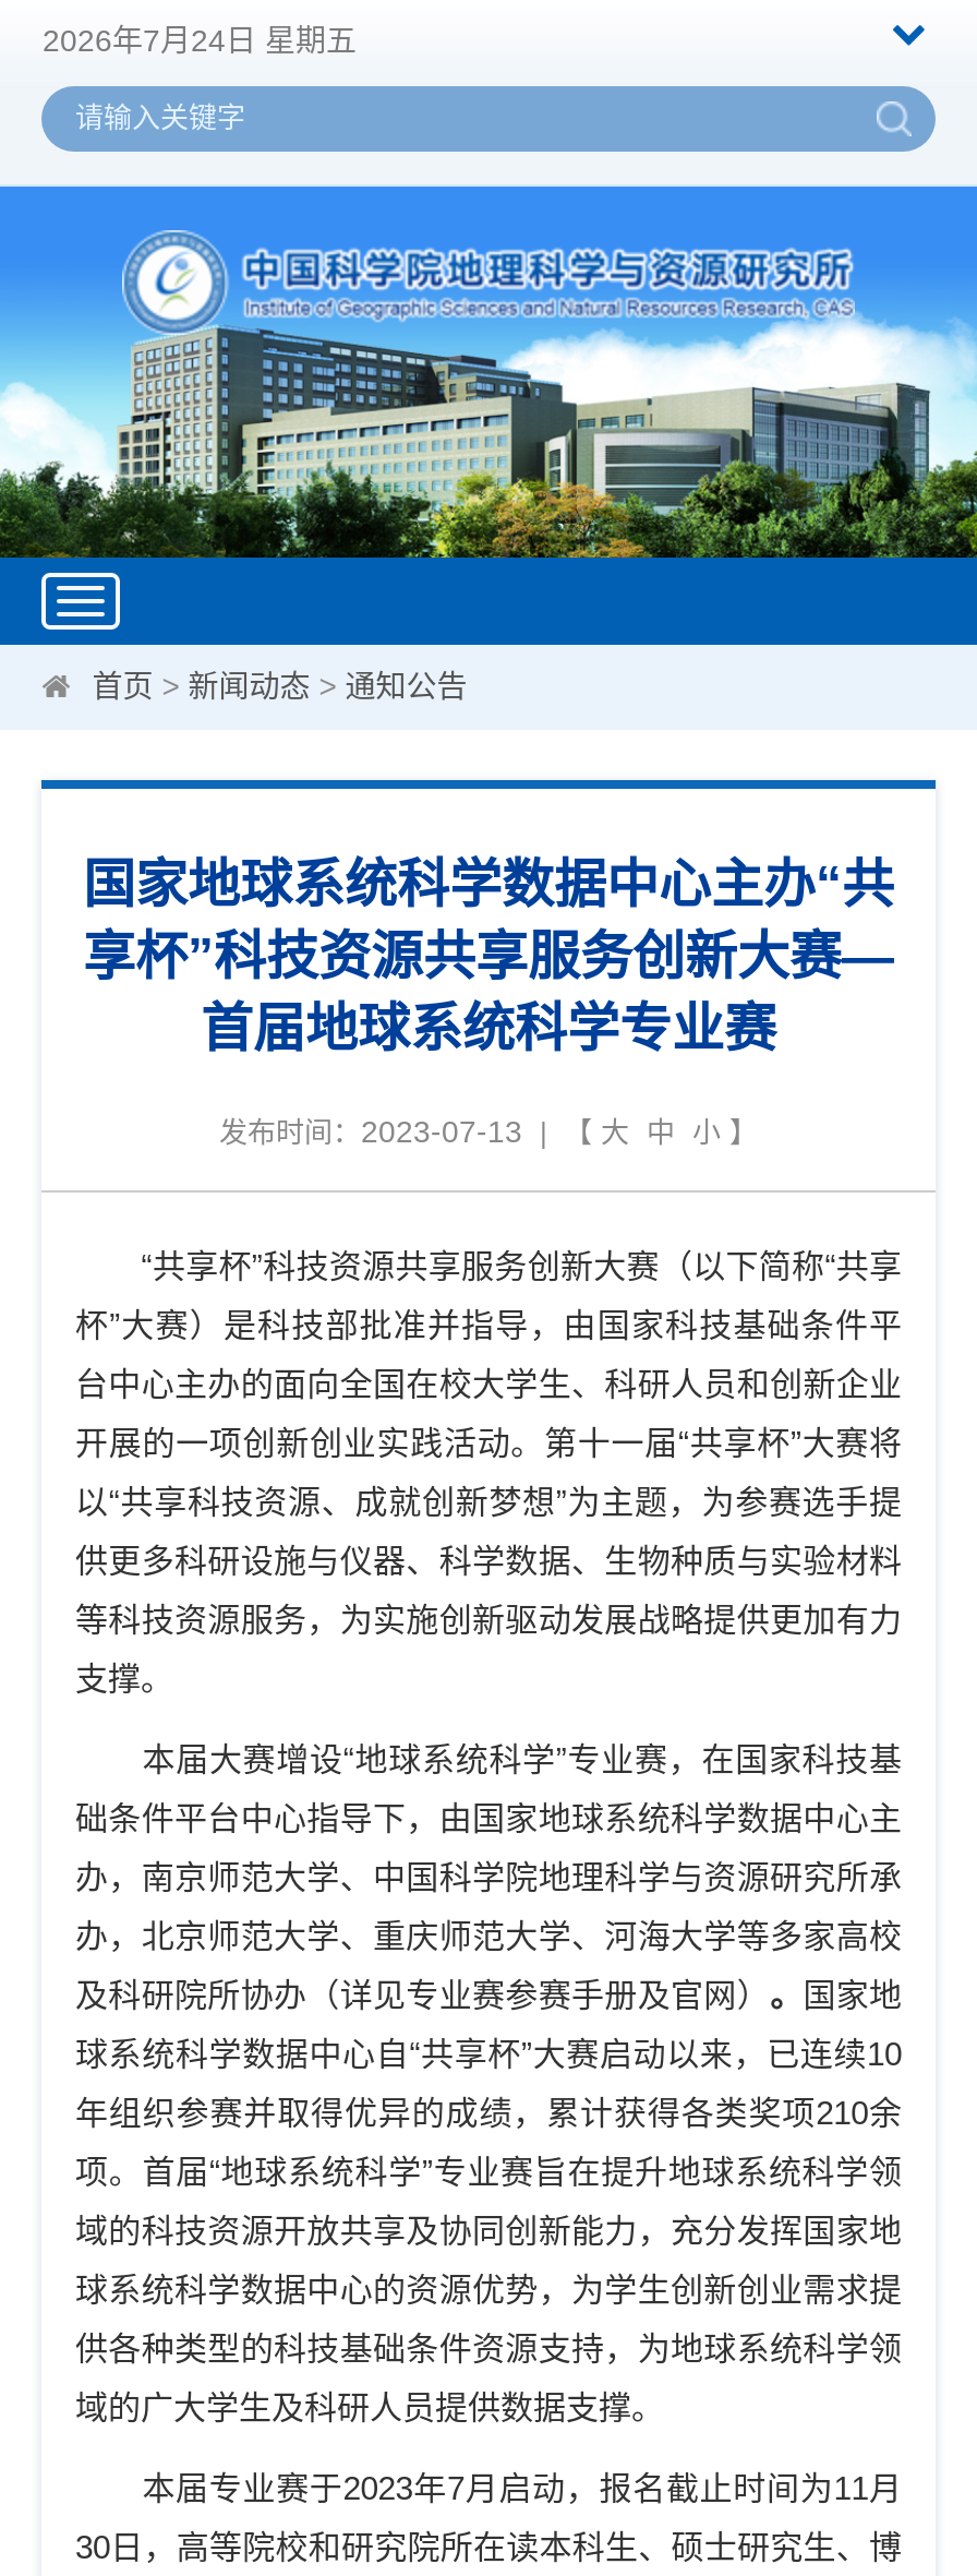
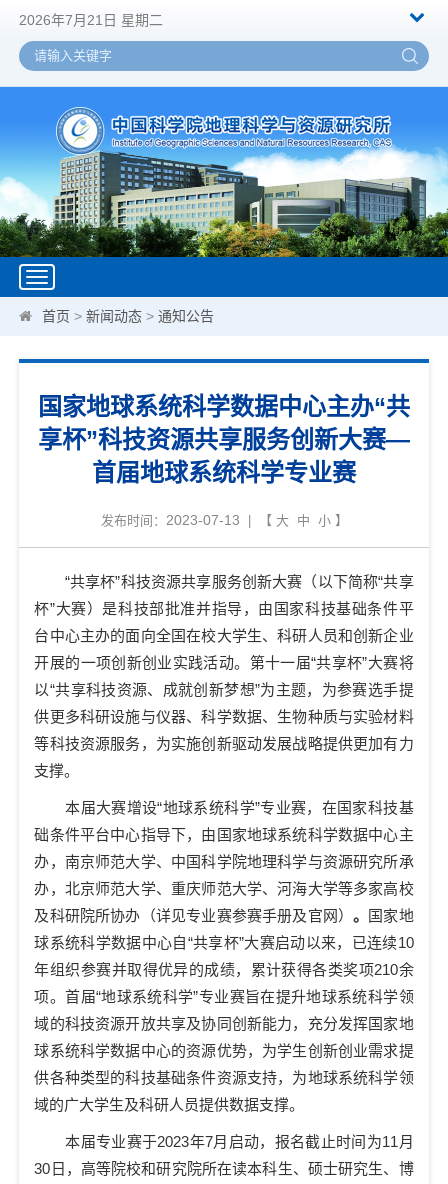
- 2026年7月24日 星期五
+ 2026年7月21日 星期二
